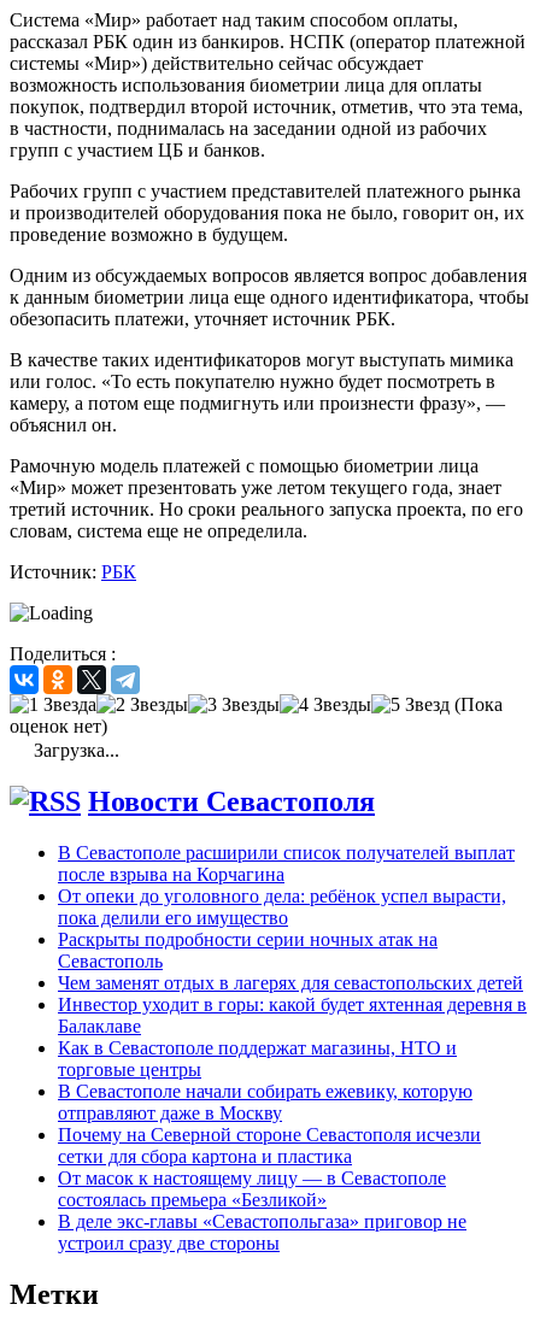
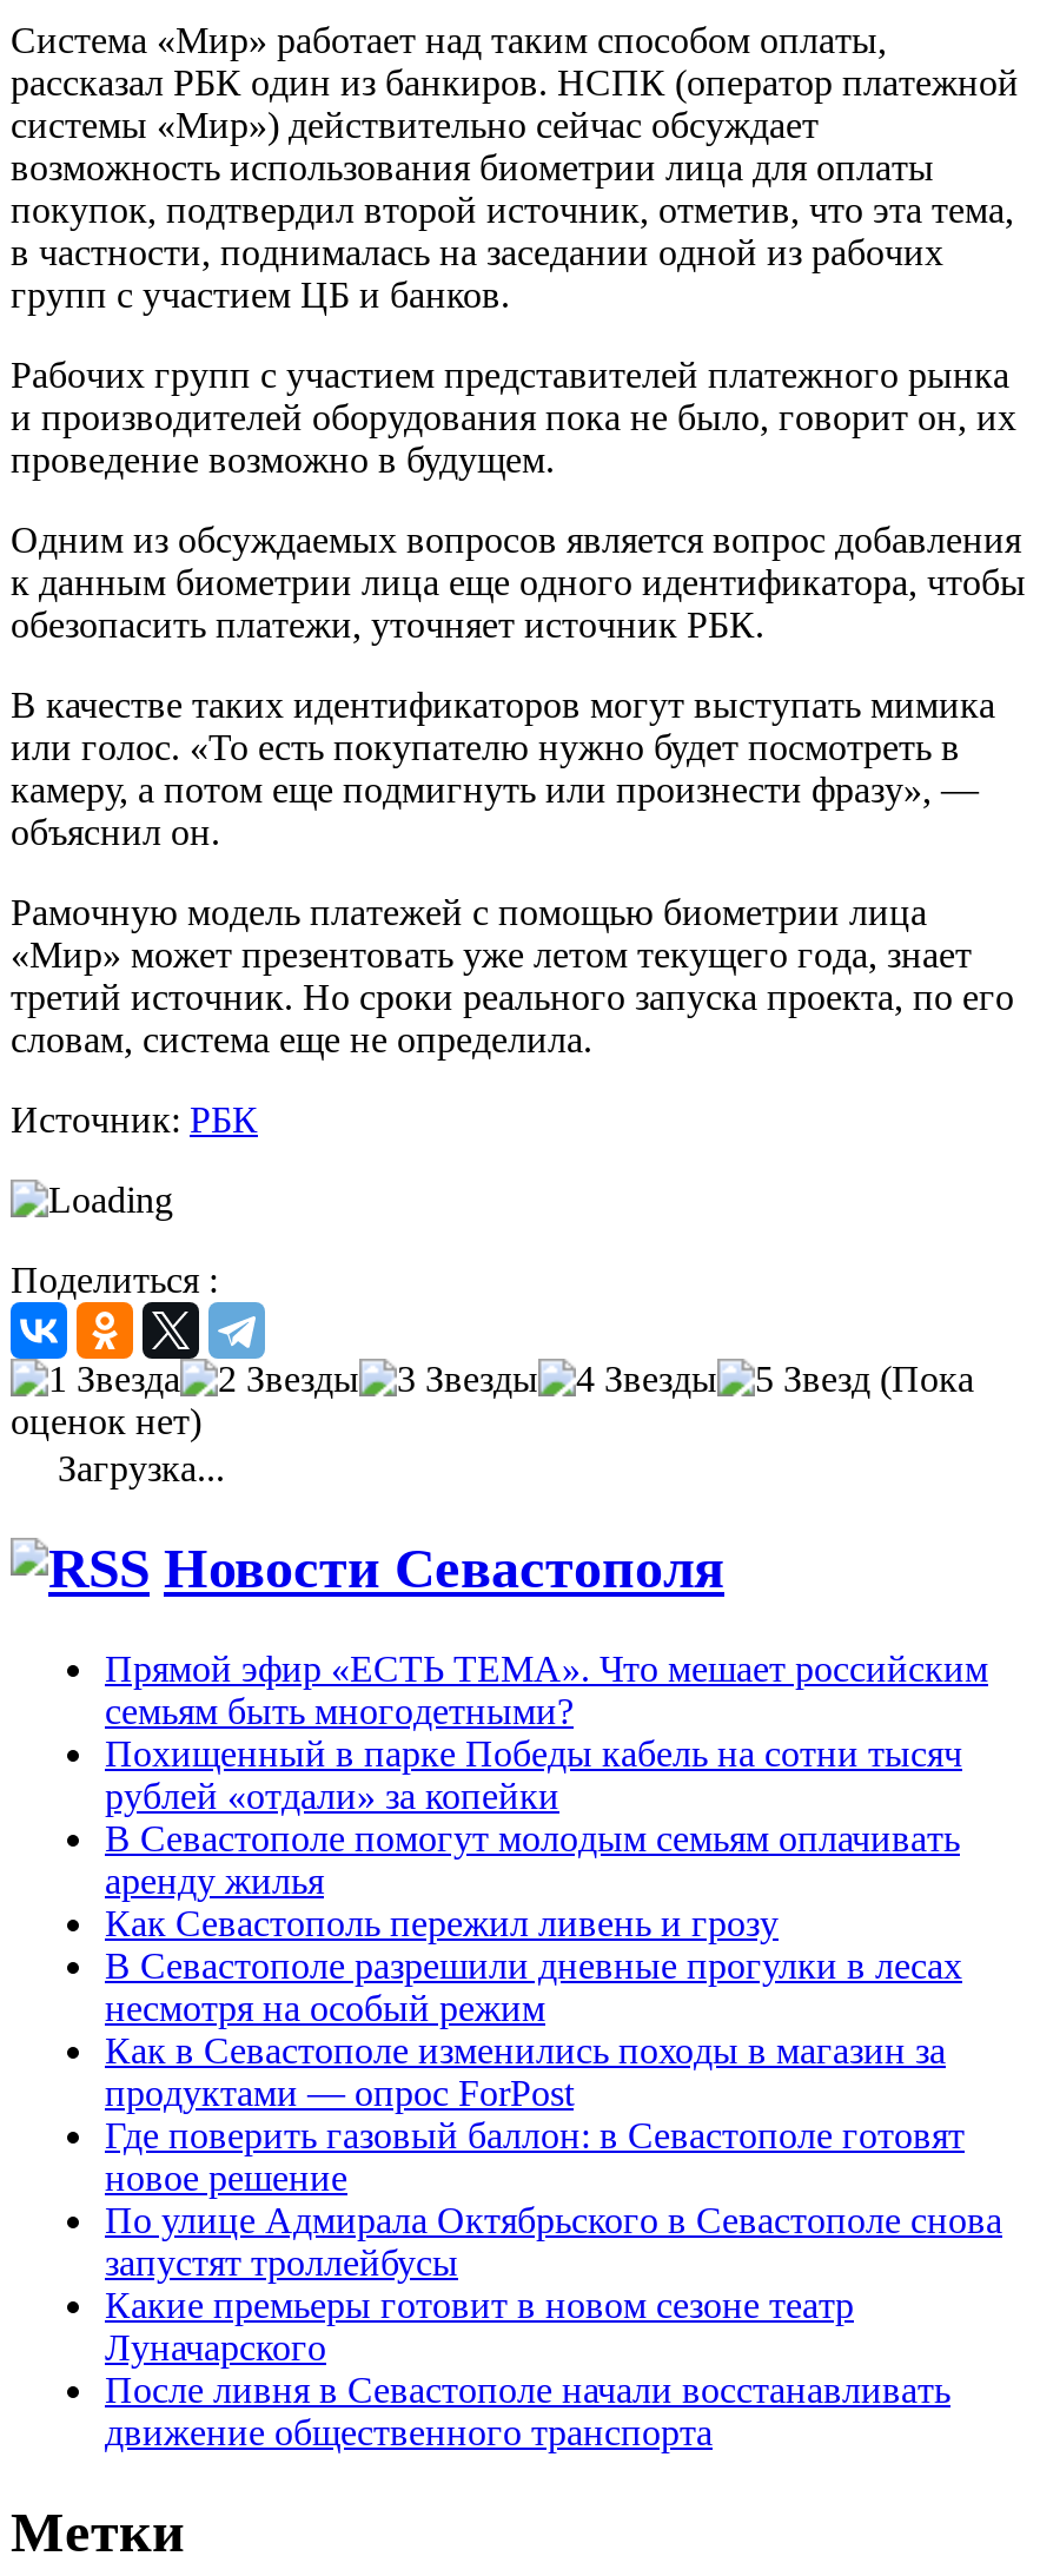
- В Севастополе расширили список получателей выплат
- после взрыва на Корчагина
- От опеки до уголовного дела: ребёнок успел вырасти,
- пока делили его имущество
- Раскрыты подробности серии ночных атак на
- Севастополь
- Чем заменят отдых в лагерях для севастопольских детей
- Инвестор уходит в горы: какой будет яхтенная деревня в
- Балаклаве
- Как в Севастополе поддержат магазины, НТО и
- торговые центры
- В Севастополе начали собирать ежевику, которую
- отправляют даже в Москву
- Почему на Северной стороне Севастополя исчезли
- сетки для сбора картона и пластика
- От масок к настоящему лицу — в Севастополе
- состоялась премьера «Безликой»
- В деле экс-главы «Севастопольгаза» приговор не
- устроил сразу две стороны
+ Прямой эфир «ЕСТЬ ТЕМА». Что мешает российским
+ семьям быть многодетными?
+ Похищенный в парке Победы кабель на сотни тысяч
+ рублей «отдали» за копейки
+ В Севастополе помогут молодым семьям оплачивать
+ аренду жилья
+ Как Севастополь пережил ливень и грозу
+ В Севастополе разрешили дневные прогулки в лесах
+ несмотря на особый режим
+ Как в Севастополе изменились походы в магазин за
+ продуктами — опрос ForPost
+ Где поверить газовый баллон: в Севастополе готовят
+ новое решение
+ По улице Адмирала Октябрьского в Севастополе снова
+ запустят троллейбусы
+ Какие премьеры готовит в новом сезоне театр
+ Луначарского
+ После ливня в Севастополе начали восстанавливать
+ движение общественного транспорта
